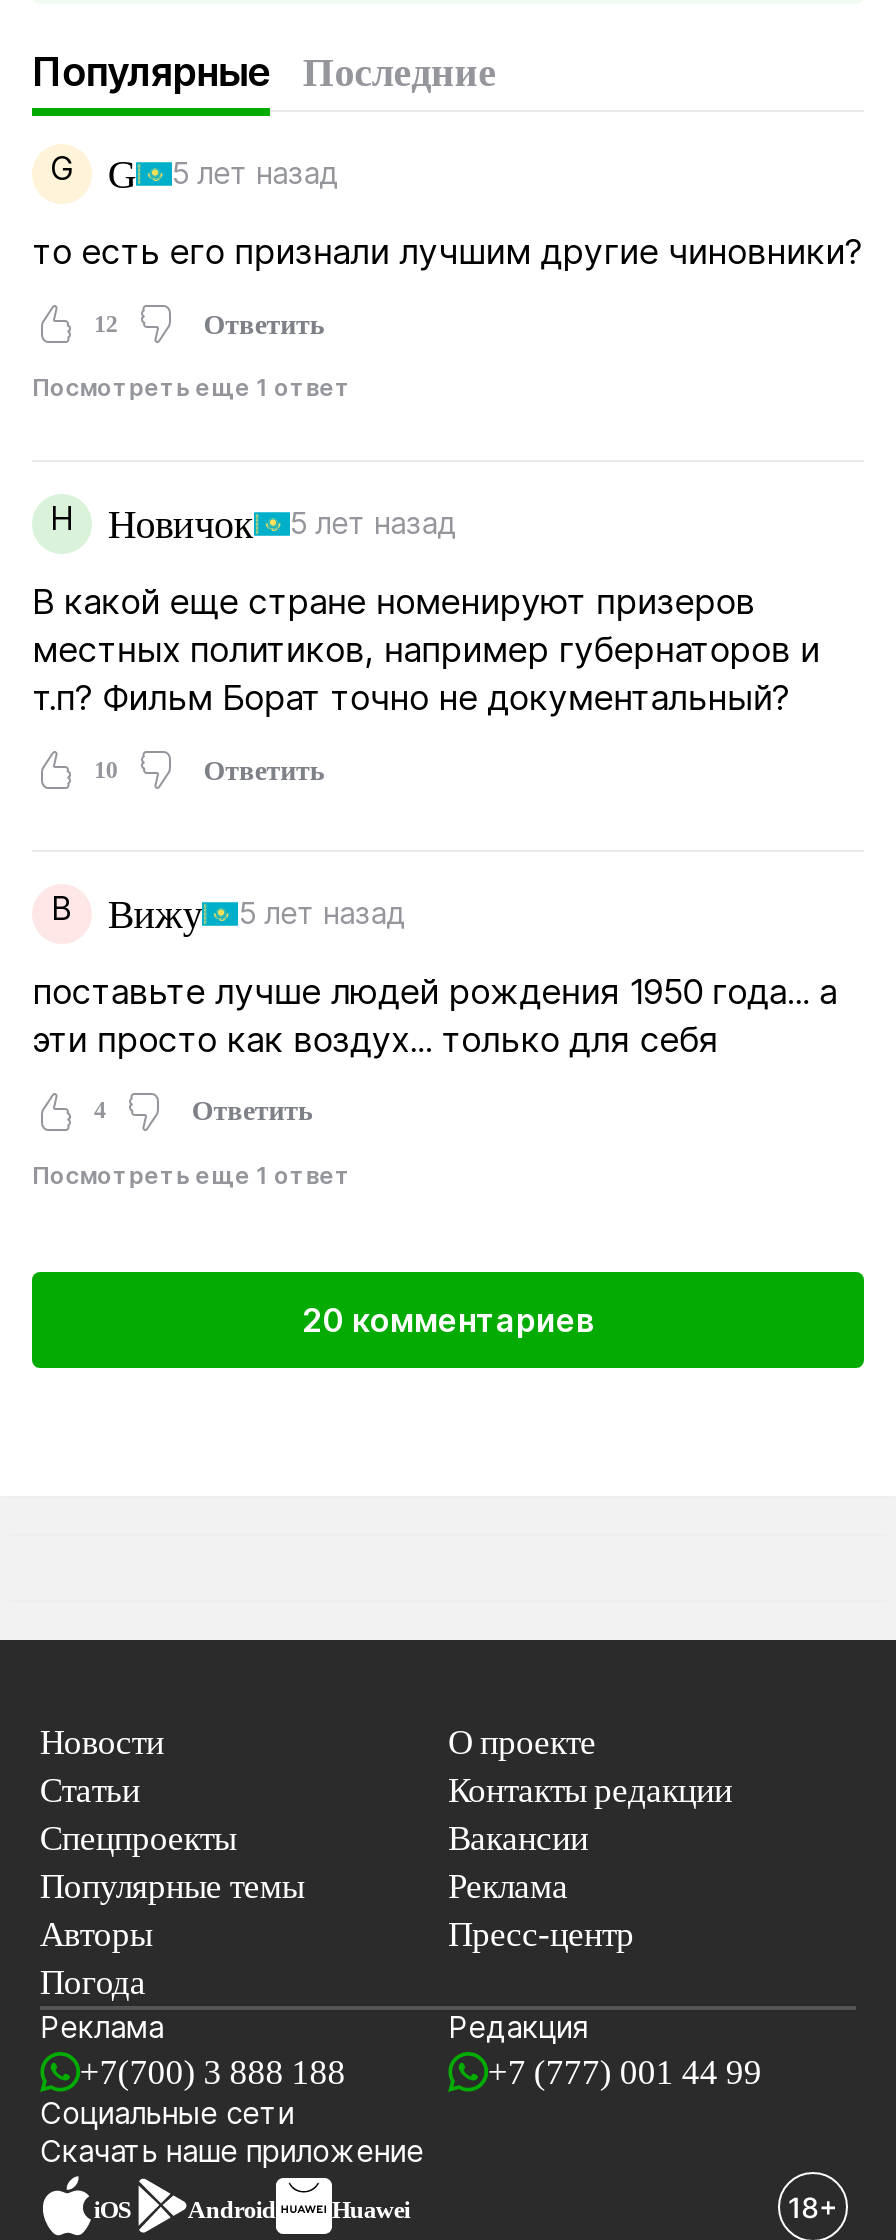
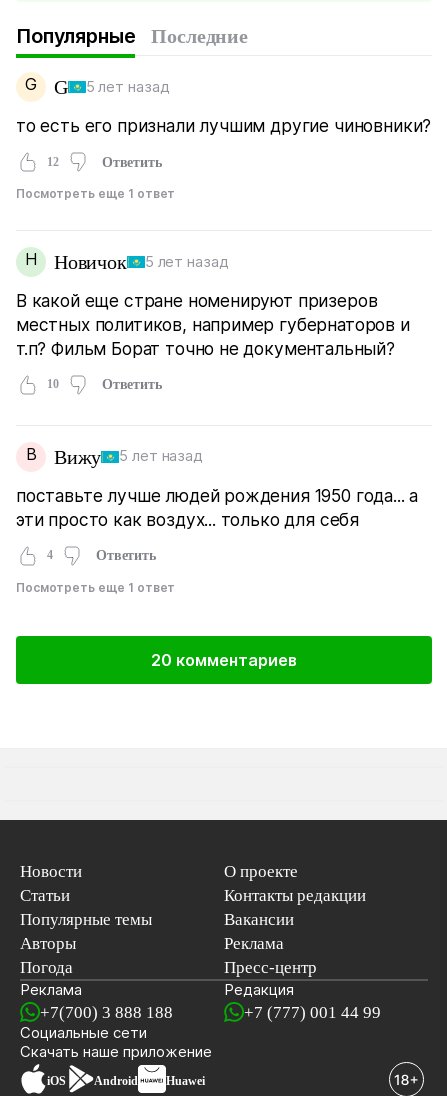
- Спецпроекты
